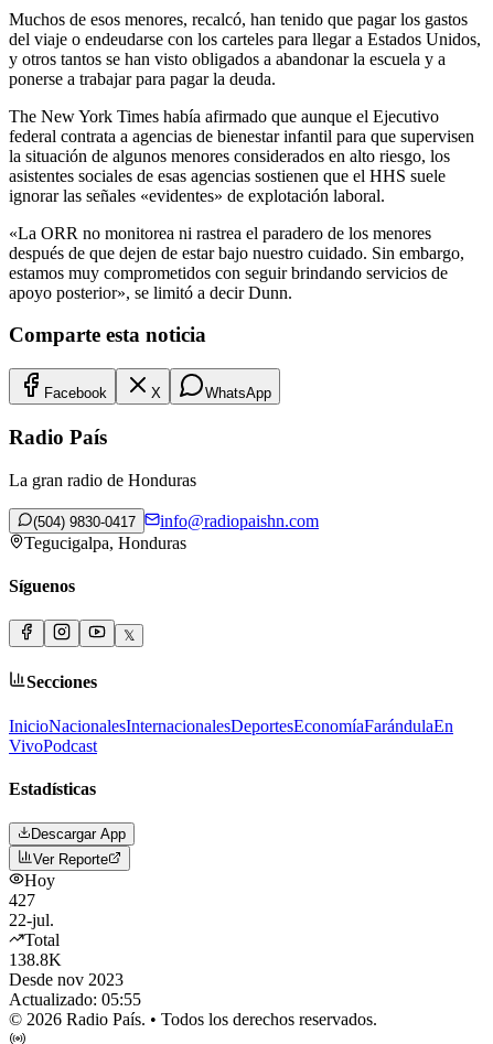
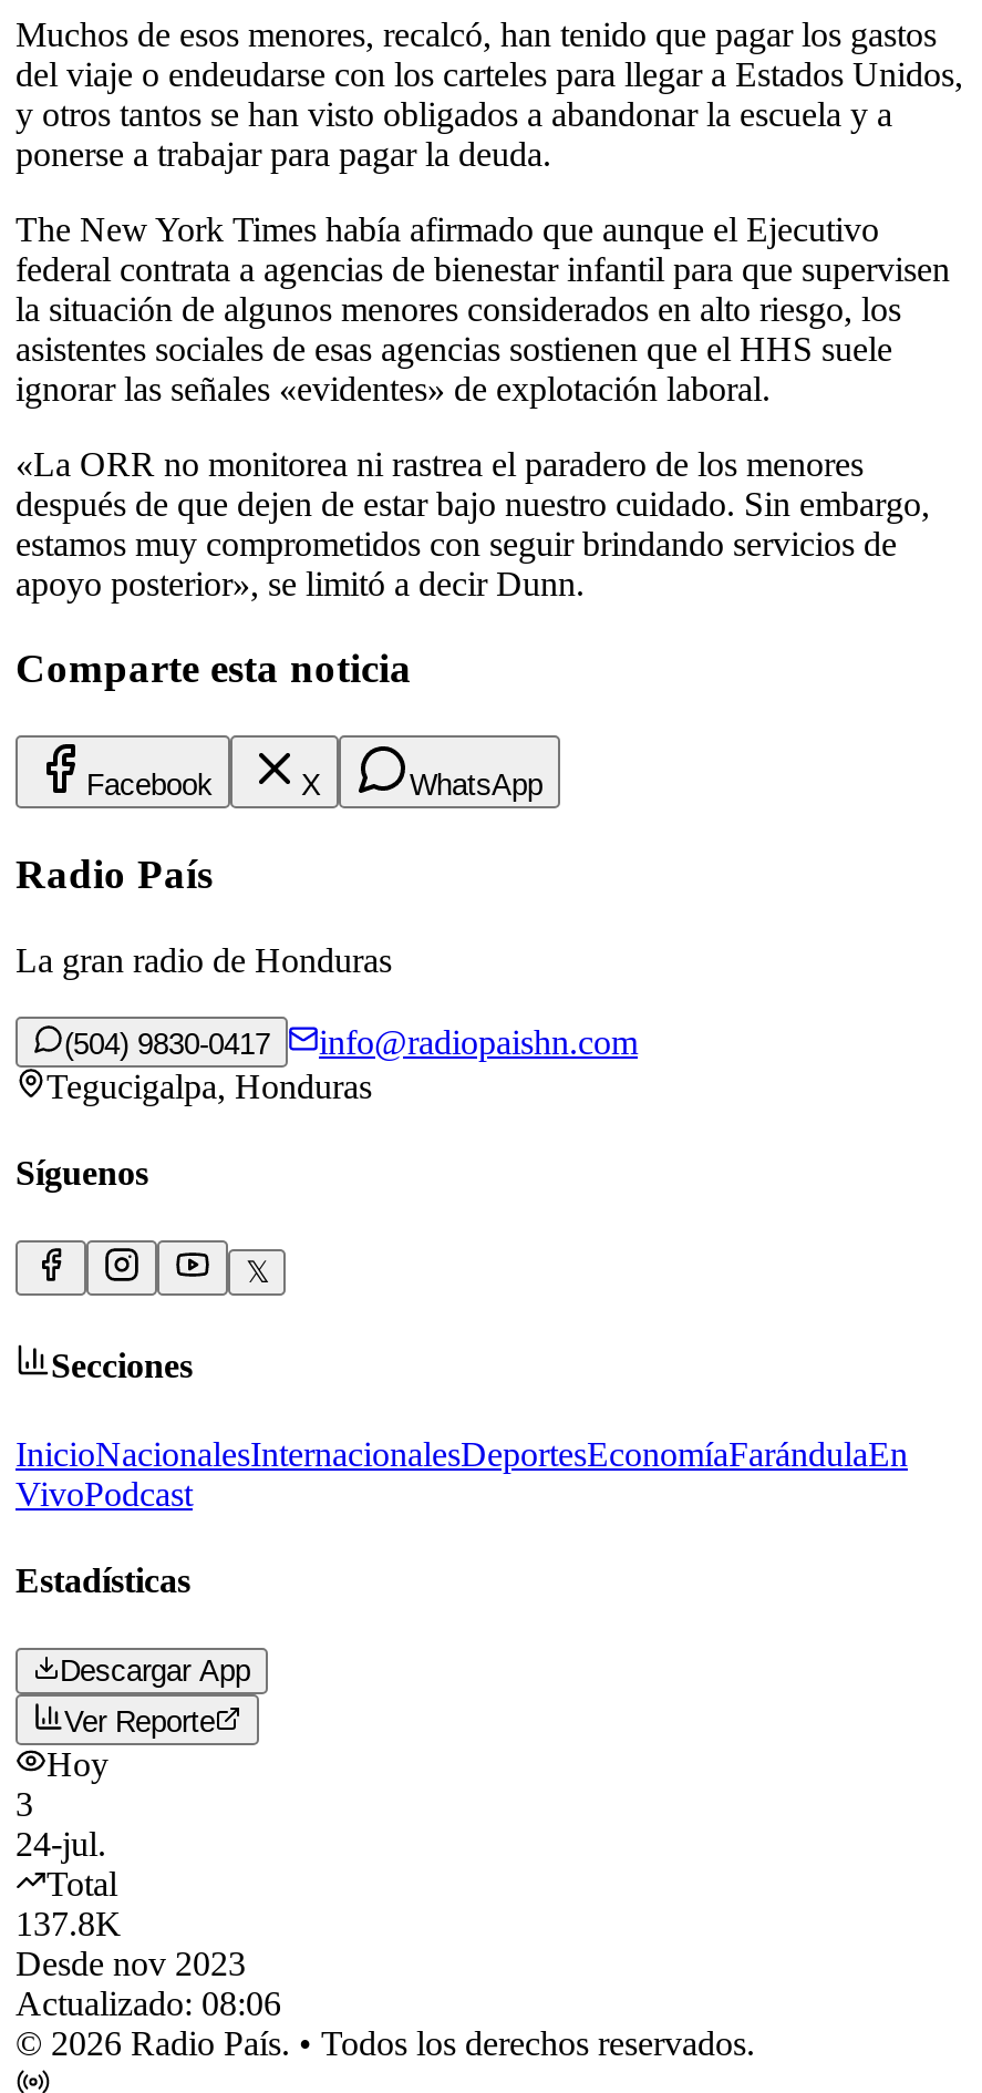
- 427
- 22-jul.
+ 3
+ 24-jul.

- 138.8K
+ 137.8K

- Actualizado: 05:55
+ Actualizado: 08:06
